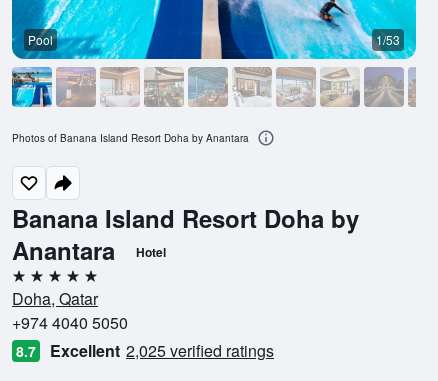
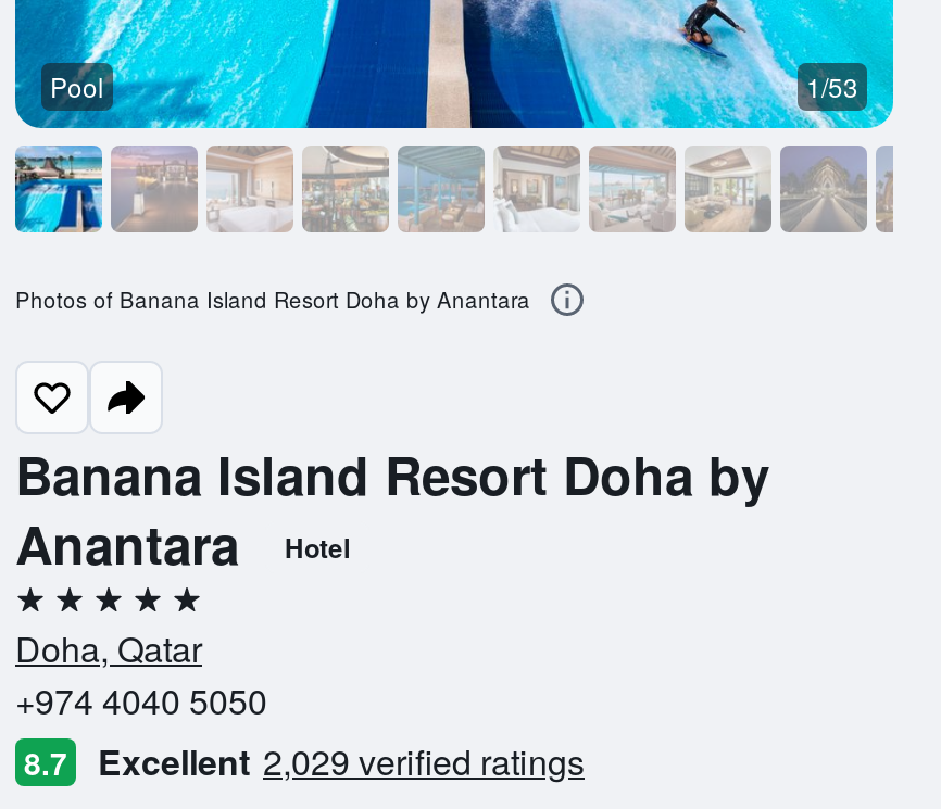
- Excellent 2,025 verified ratings
+ Excellent 2,029 verified ratings
